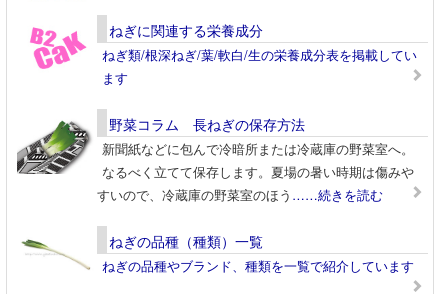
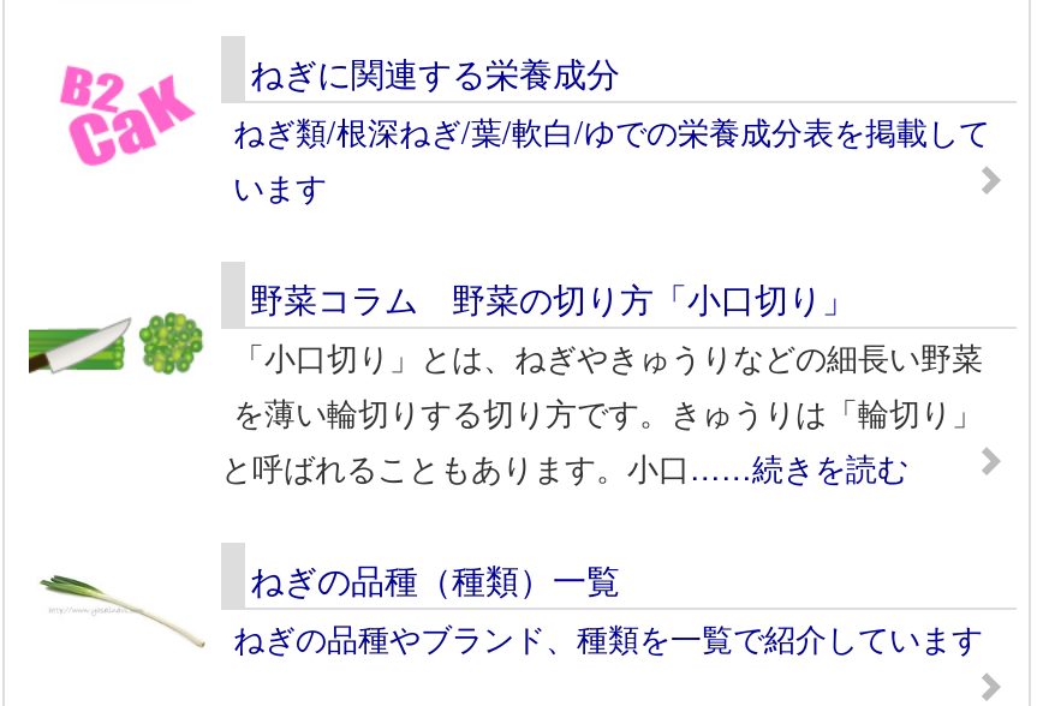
- ねぎ類/根深ねぎ/葉/軟白/生の栄養成分表を掲載してい
- ます
+ ねぎ類/根深ねぎ/葉/軟白/ゆでの栄養成分表を掲載して
+ います

- [image]
- 野菜コラム 長ねぎの保存方法
- 新聞紙などに包んで冷暗所または冷蔵庫の野菜室へ。
- なるべく立てて保存します。夏場の暑い時期は傷みや
- すいので、冷蔵庫の野菜室のほう……続きを読む
+ [image]
+ 野菜コラム 野菜の切り方「小口切り」
+ 「小口切り」とは、ねぎやきゅうりなどの細長い野菜
+ を薄い輪切りする切り方です。きゅうりは「輪切り」
+ と呼ばれることもあります。小口……続きを読む
